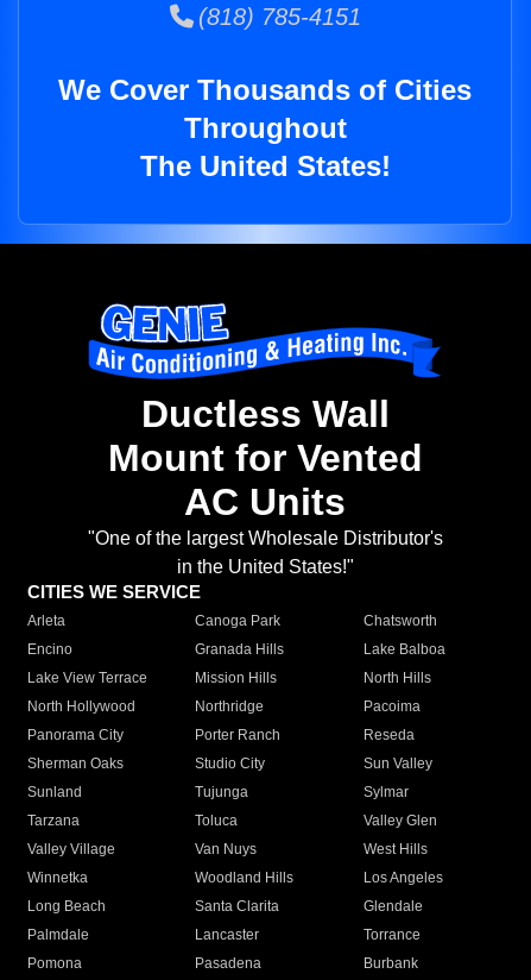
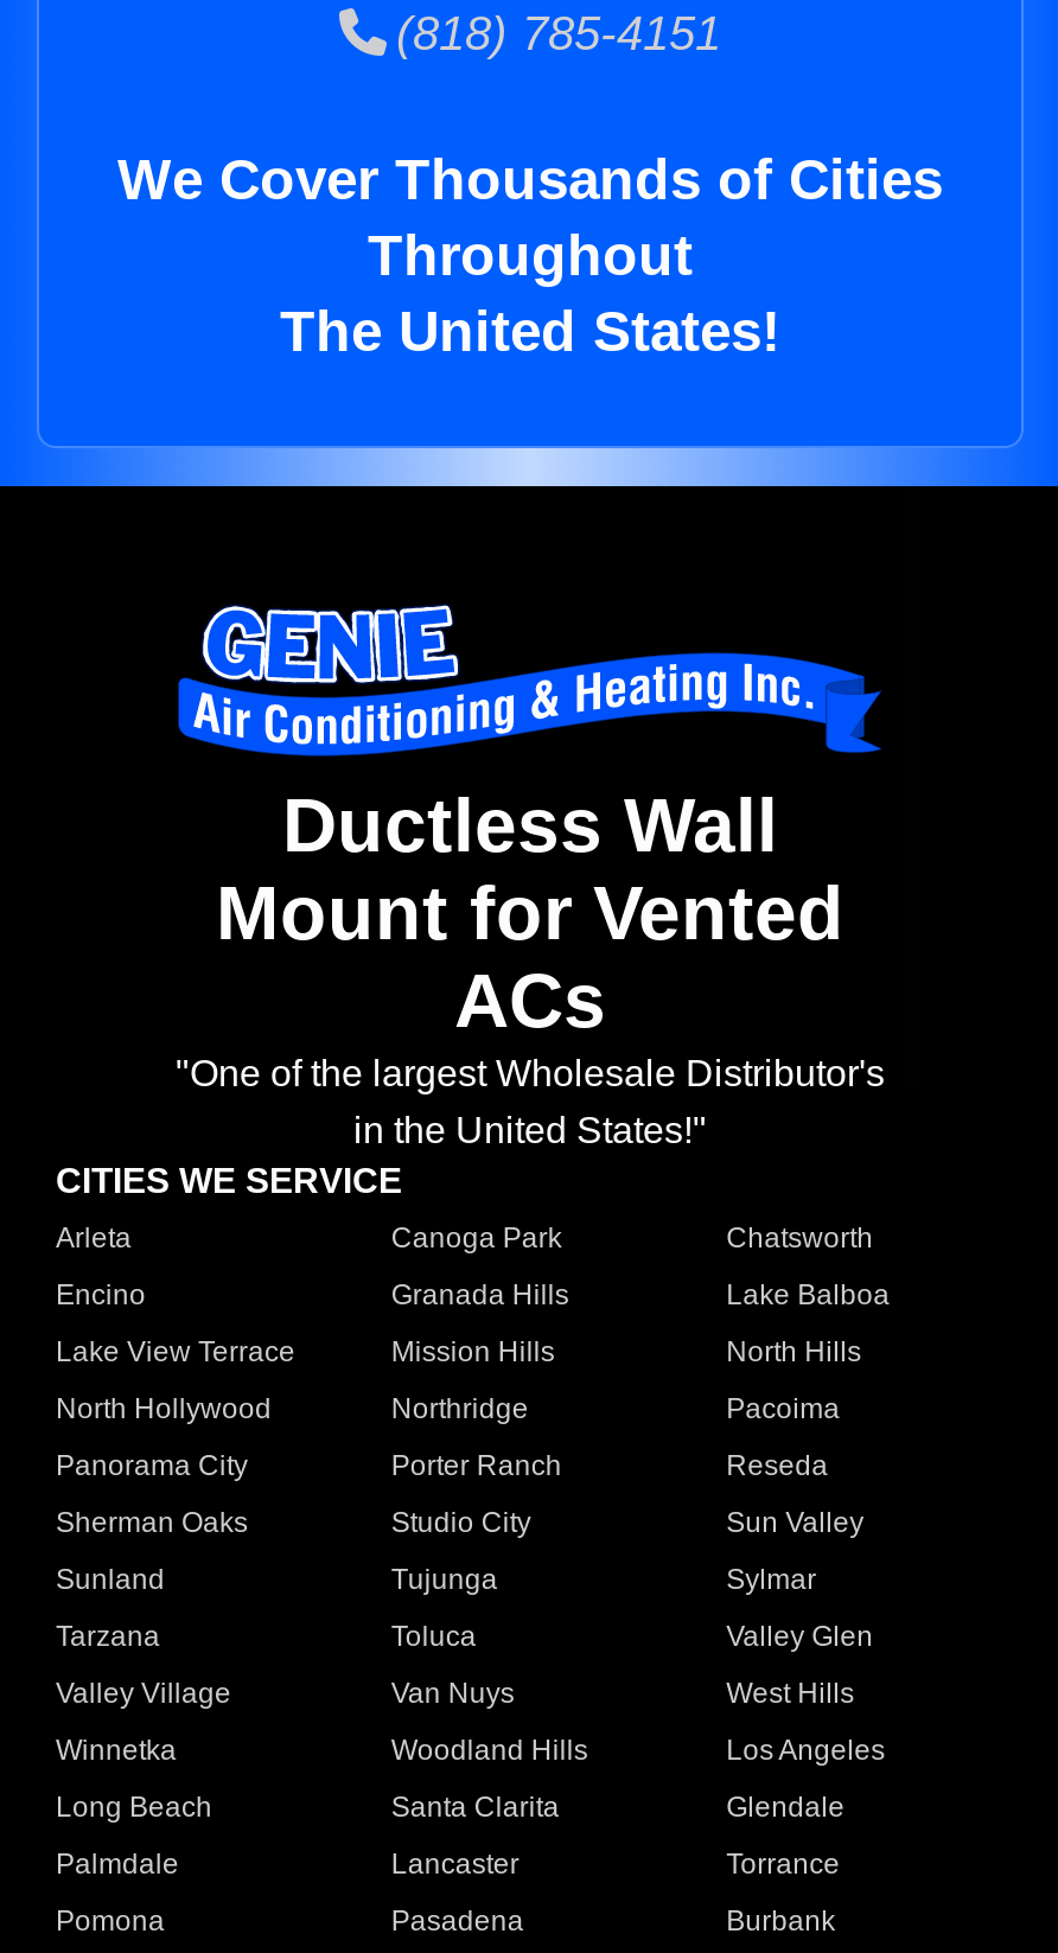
- AC Units
+ ACs
